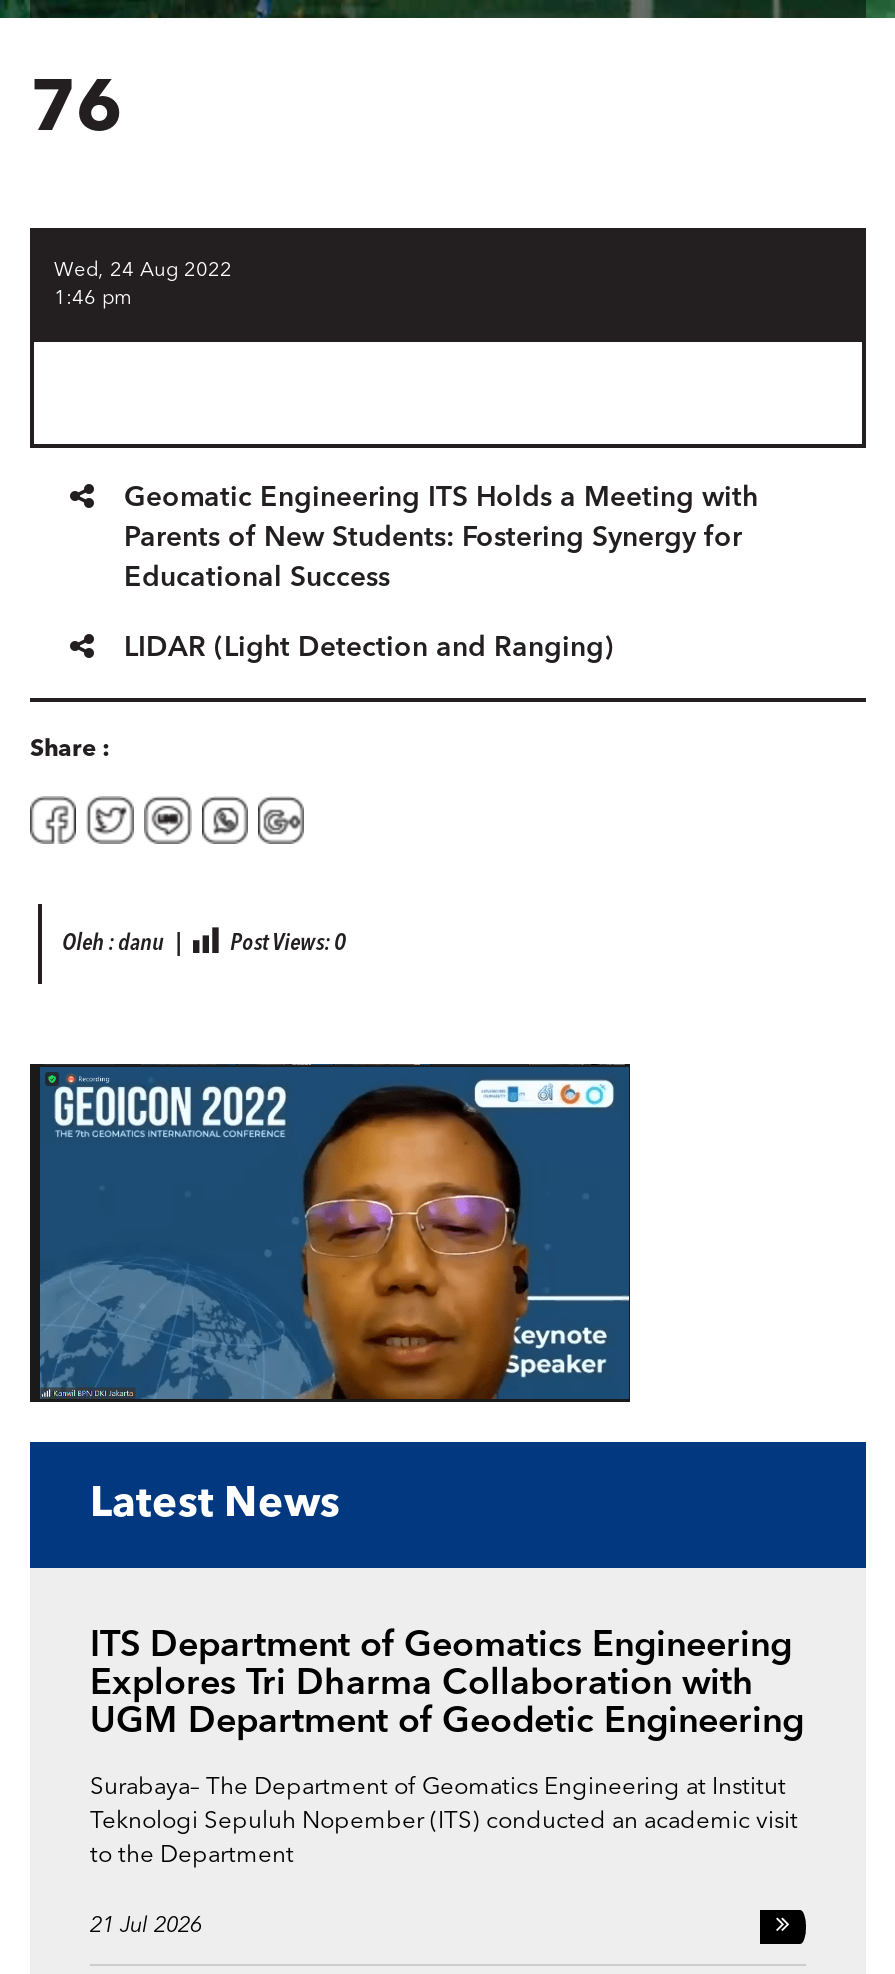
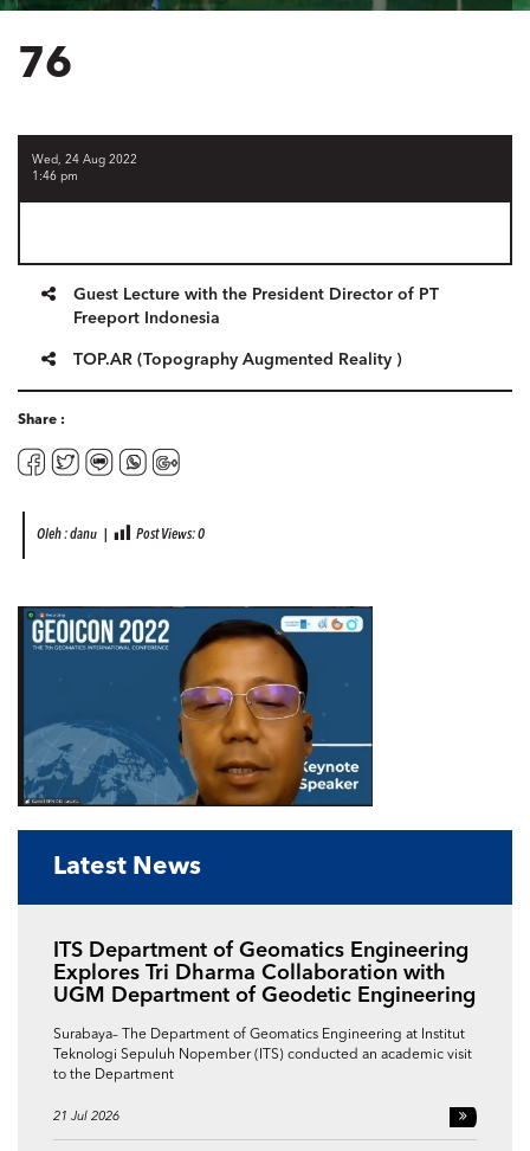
- Geomatic Engineering ITS Holds a Meeting with
- Parents of New Students: Fostering Synergy for
- Educational Success
+ Guest Lecture with the President Director of PT
+ Freeport Indonesia

- LIDAR (Light Detection and Ranging)
+ TOP.AR (Topography Augmented Reality )
